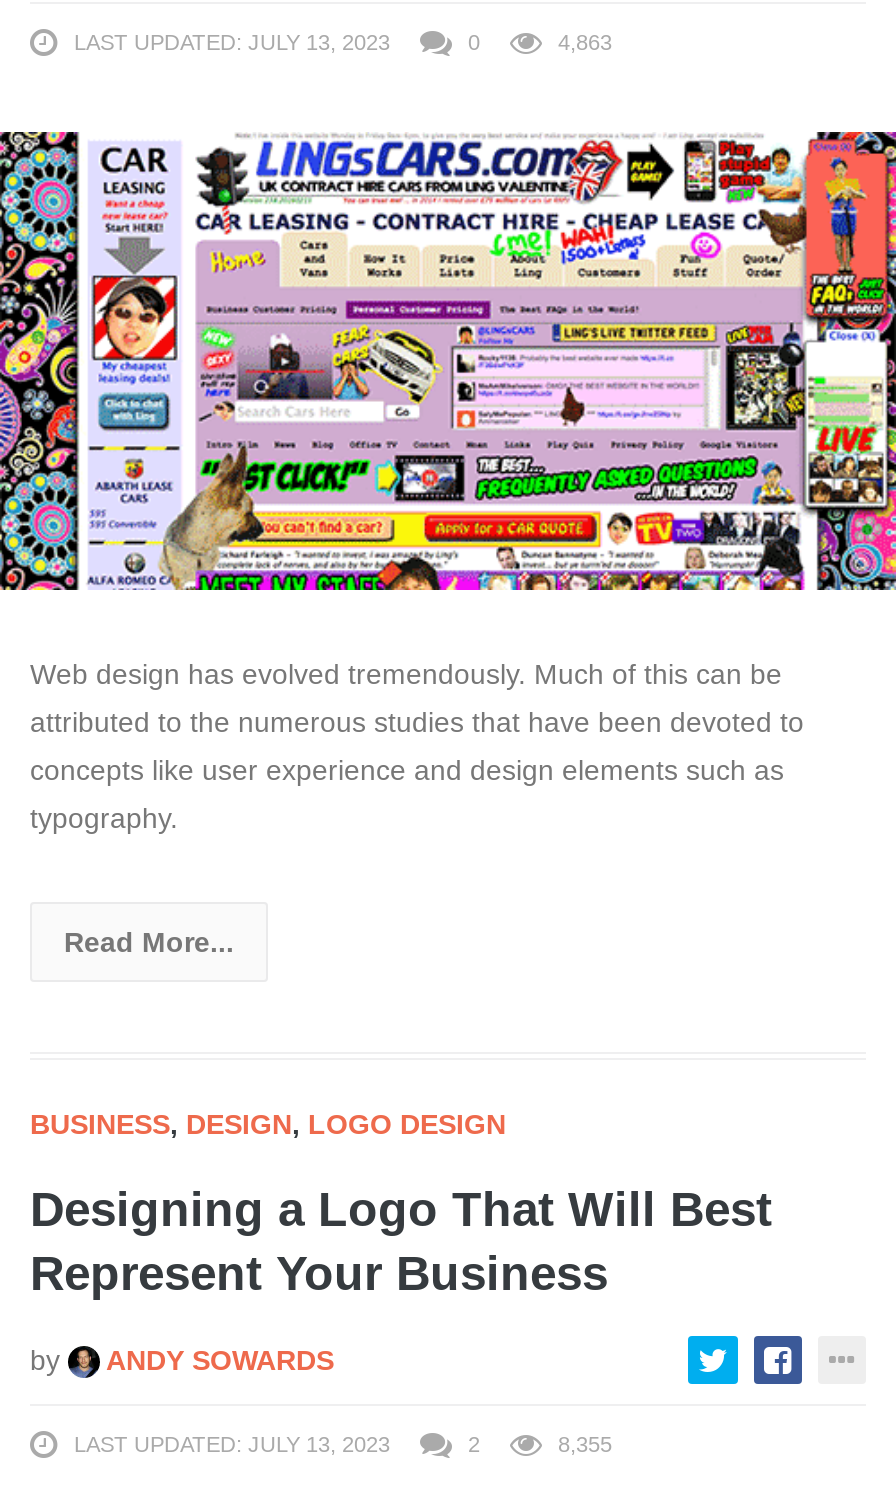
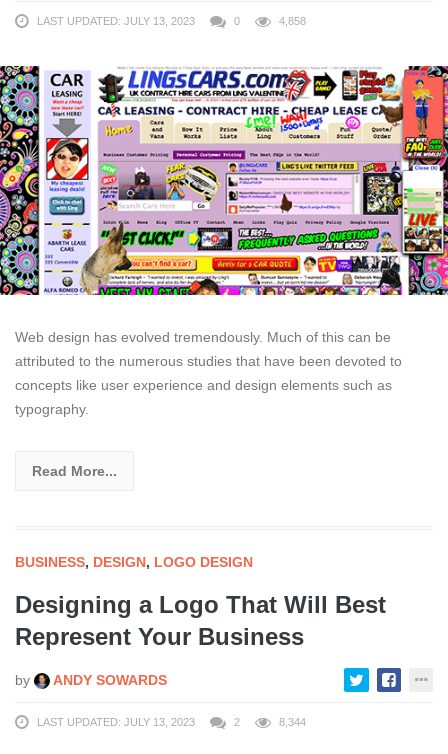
- 4,863
+ 4,858

- 8,355
+ 8,344
